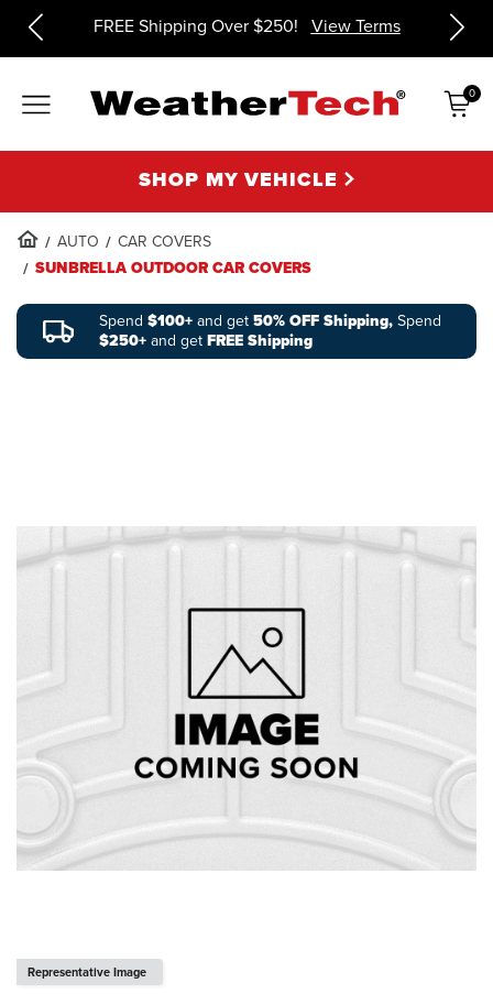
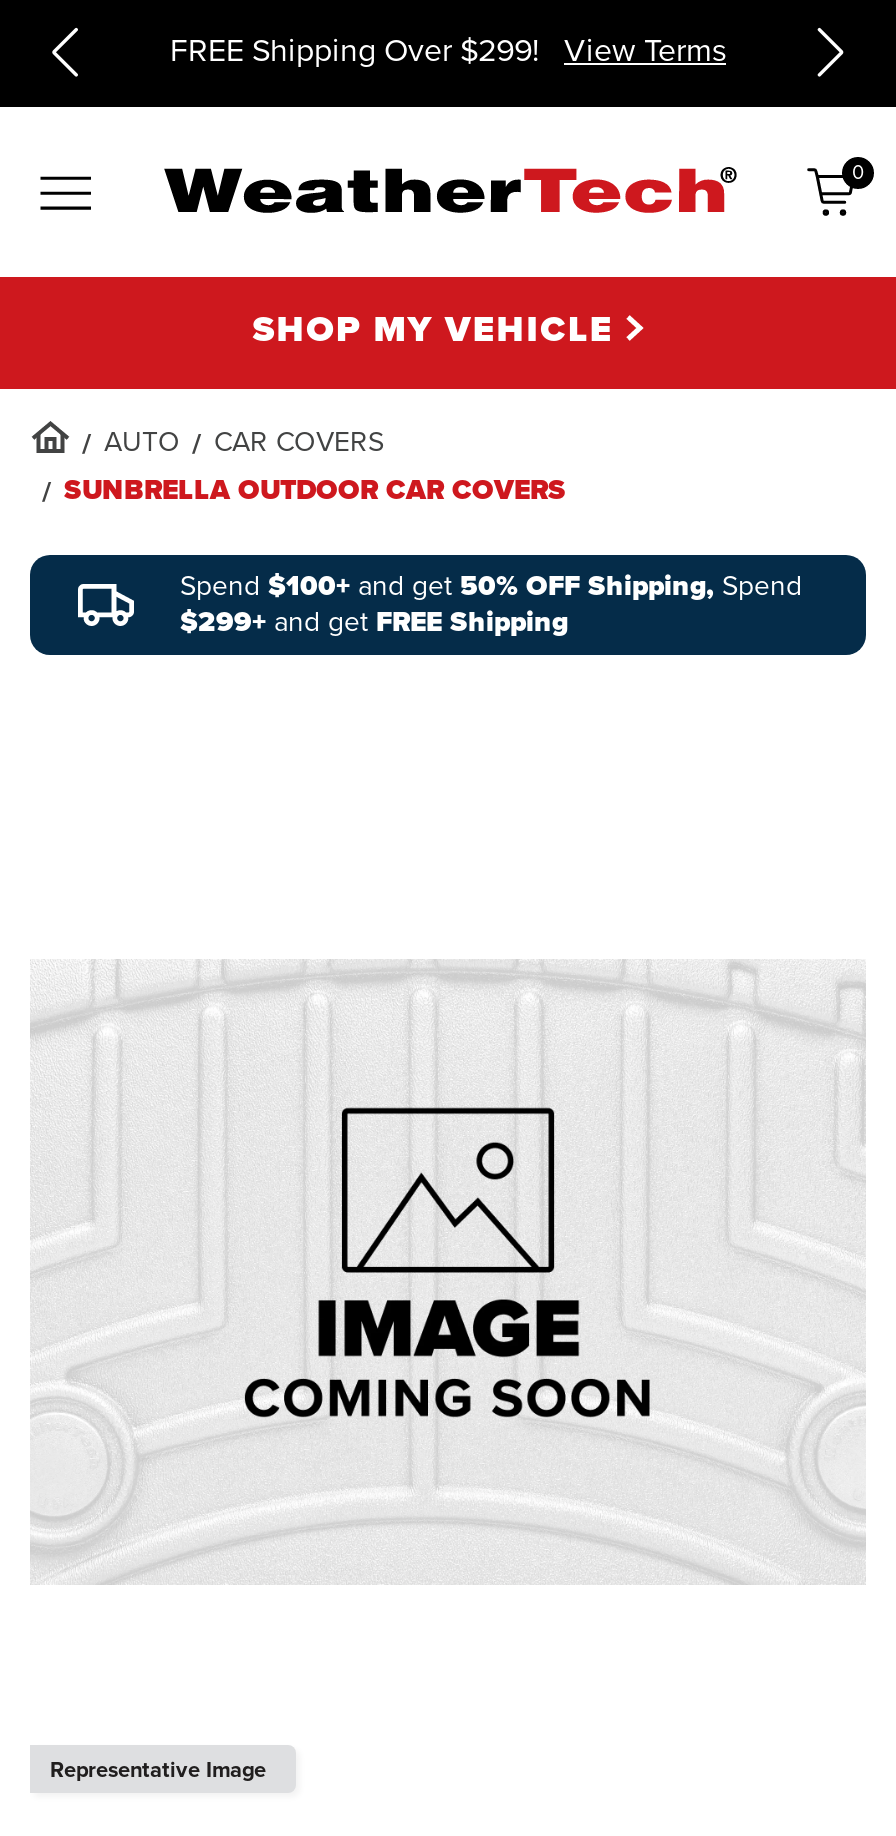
- FREE Shipping Over $250! View Terms
+ FREE Shipping Over $299! View Terms

- $250+ and get FREE Shipping
+ $299+ and get FREE Shipping
